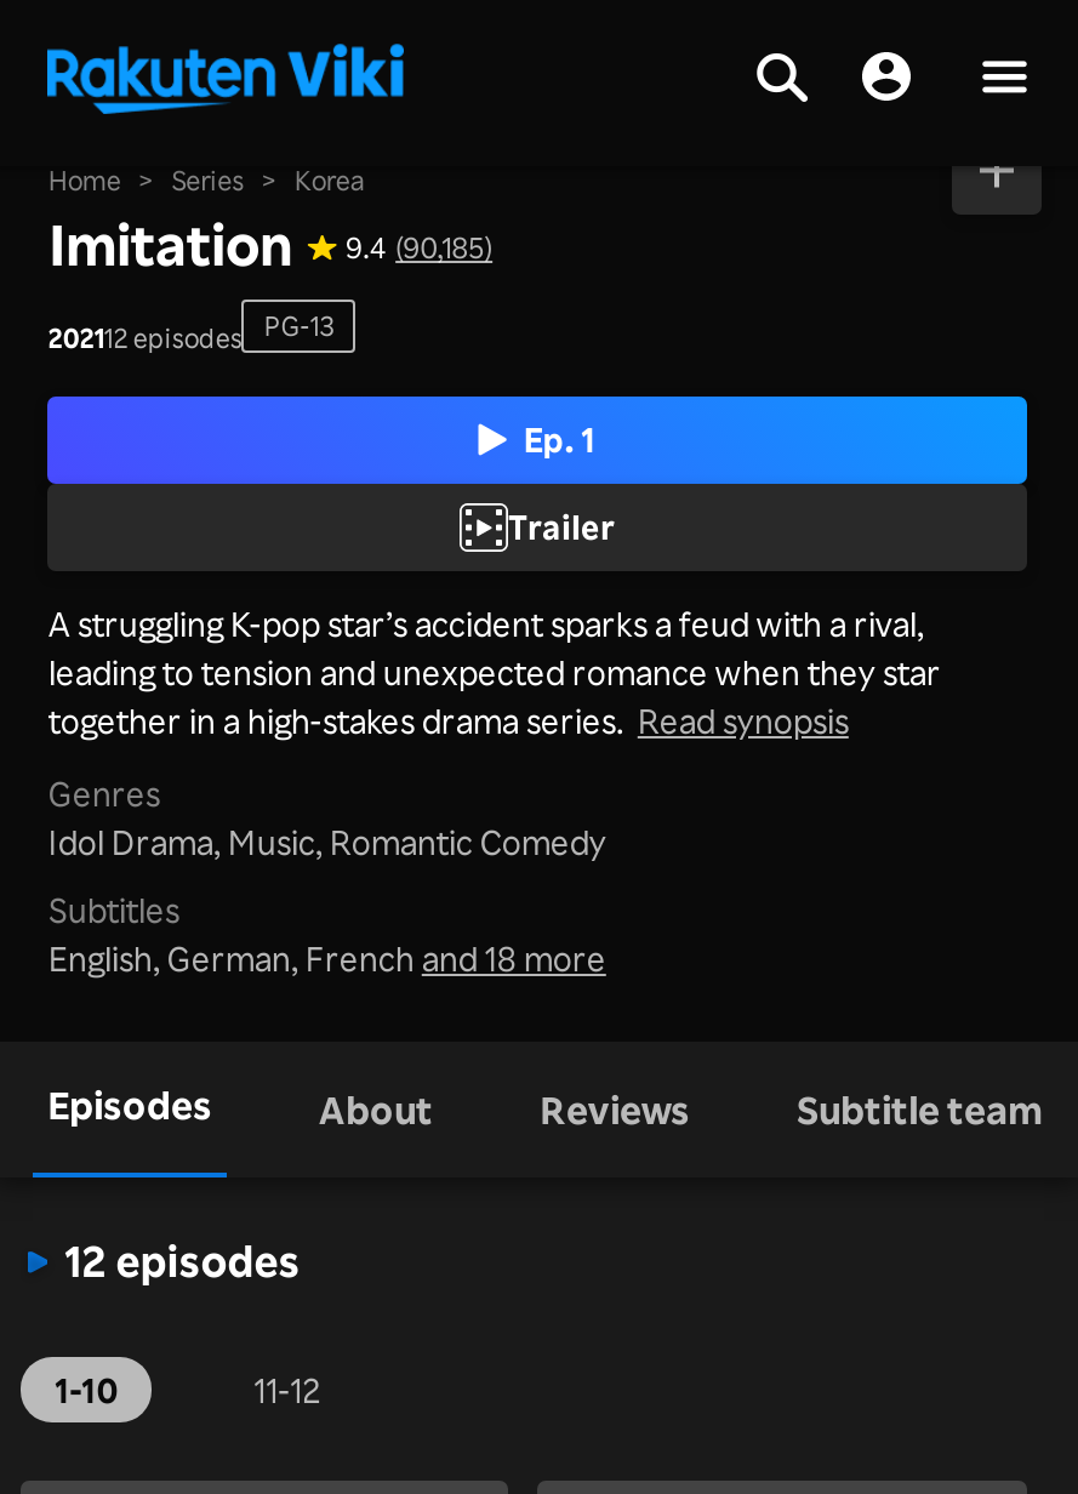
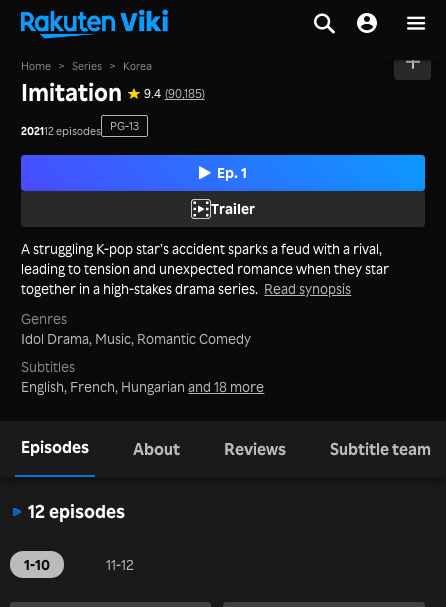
- English, German, French and 18 more
+ English, French, Hungarian and 18 more
